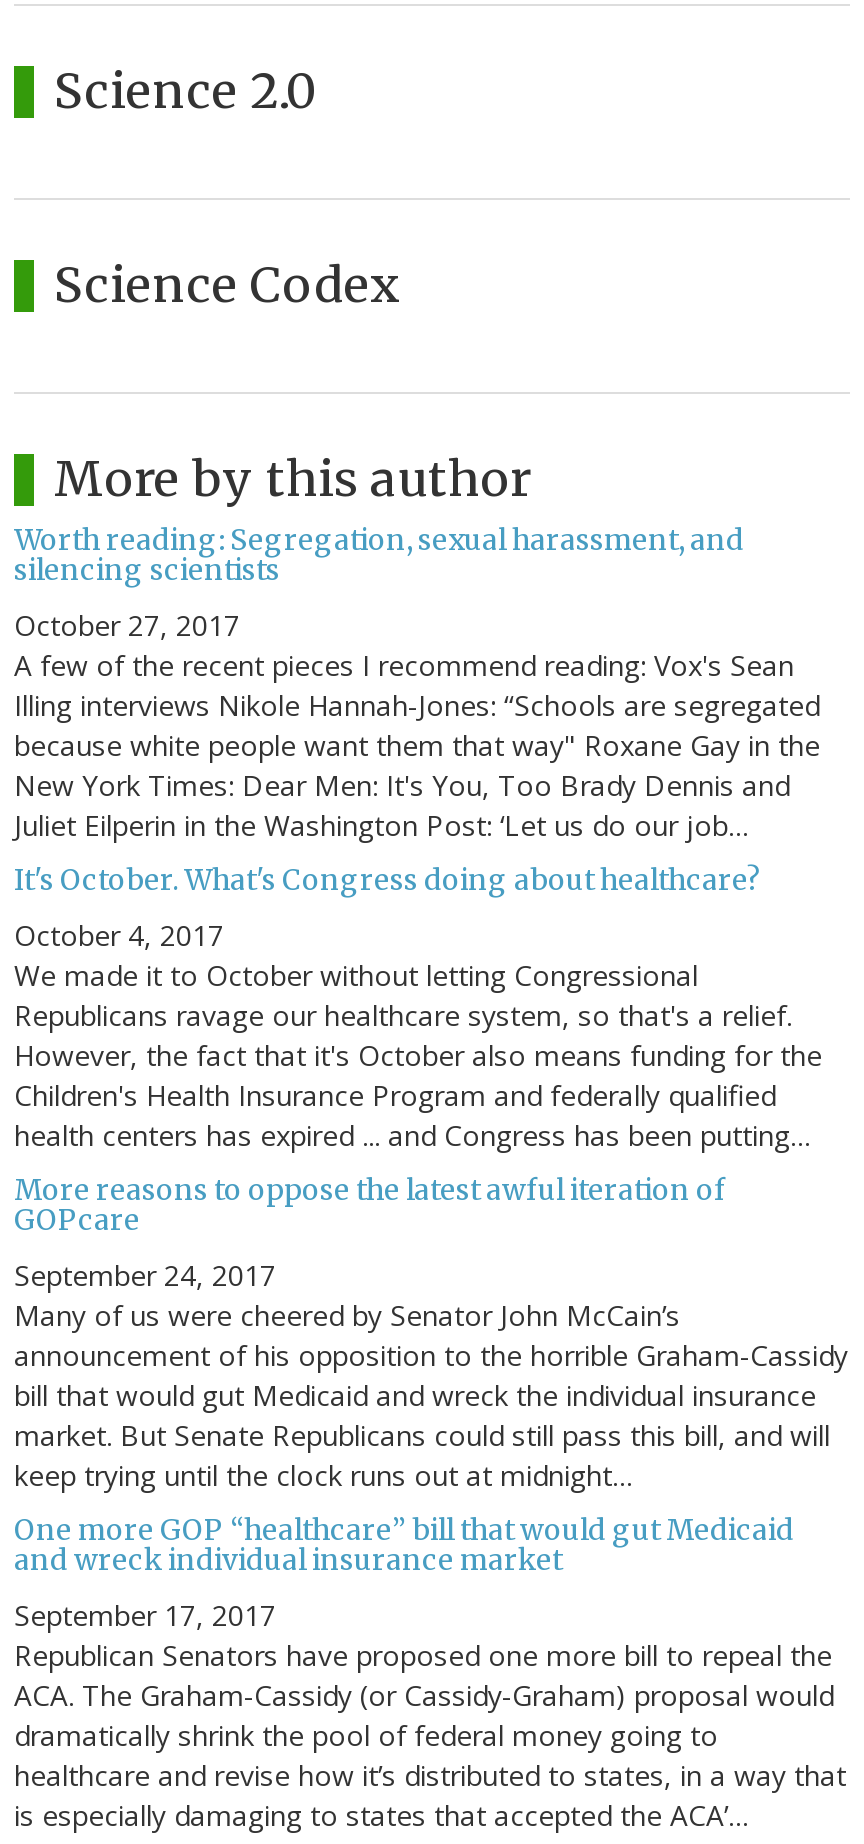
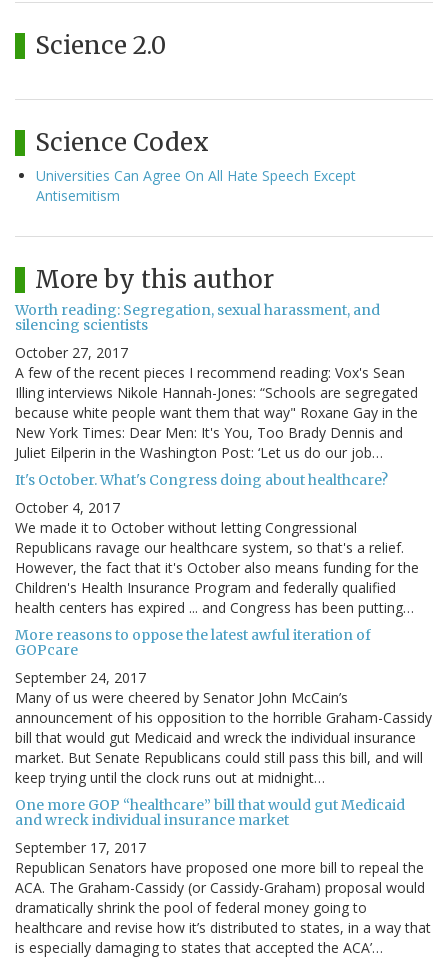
+ Universities Can Agree On All Hate Speech Except
+ Antisemitism
